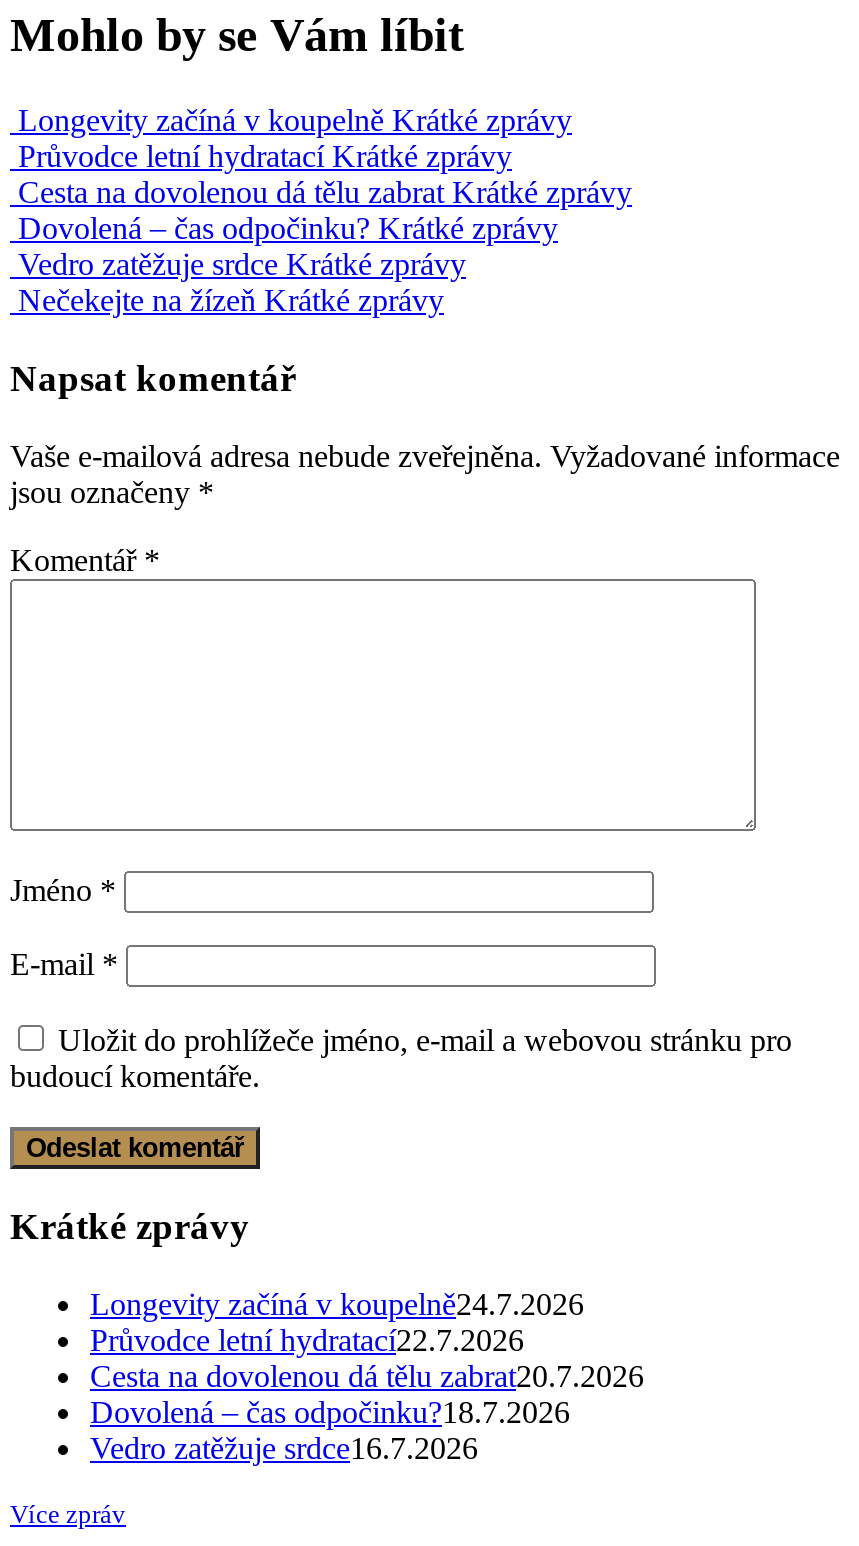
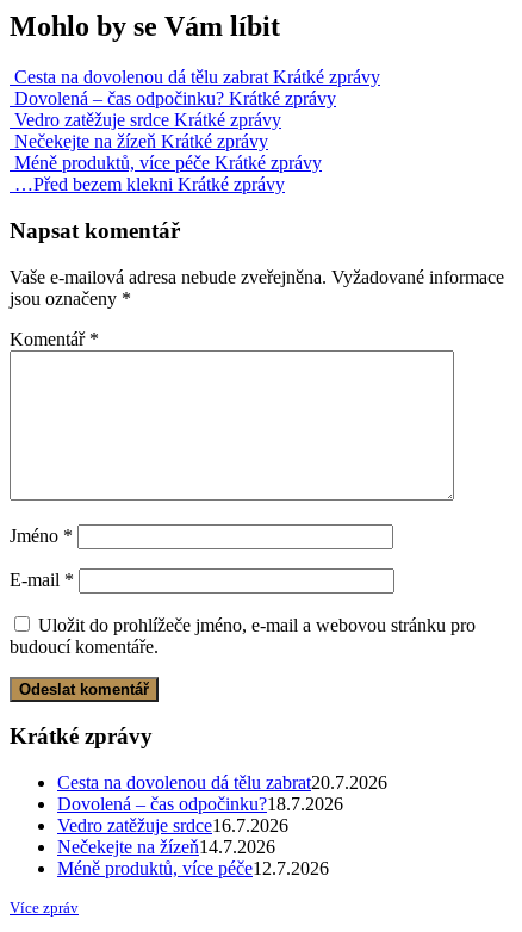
- Longevity začíná v koupelně Krátké zprávy
- Průvodce letní hydratací Krátké zprávy

moved up: Cesta na dovolenou dá tělu zabrat Krátké zprávy | Dovolená – čas odpočinku? Krátké zprávy | Vedro zatěžuje srdce Krátké zprávy | Nečekejte na žízeň Krátké zprávy

+ Méně produktů, více péče Krátké zprávy
+ …Před bezem klekni Krátké zprávy

- Longevity začíná v koupelně24.7.2026
- Průvodce letní hydratací22.7.2026

moved up: Cesta na dovolenou dá tělu zabrat20.7.2026 | Dovolená – čas odpočinku?18.7.2026 | Vedro zatěžuje srdce16.7.2026

+ Nečekejte na žízeň 14.7.2026
+ Méně produktů, více péče12.7.2026
